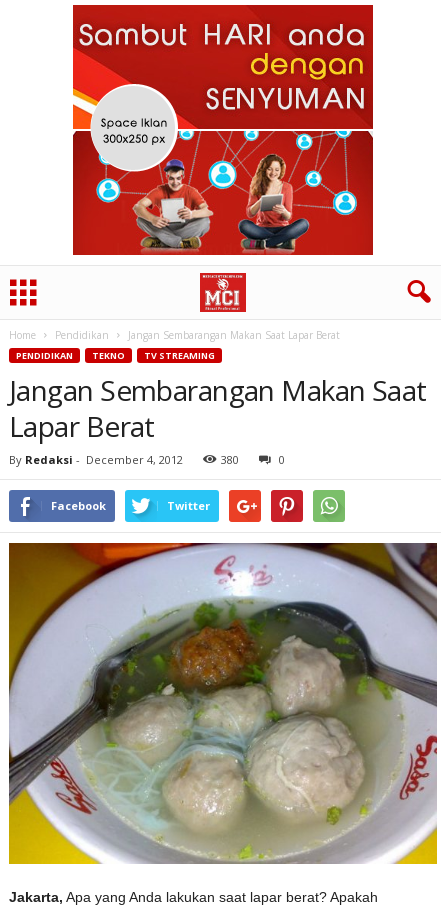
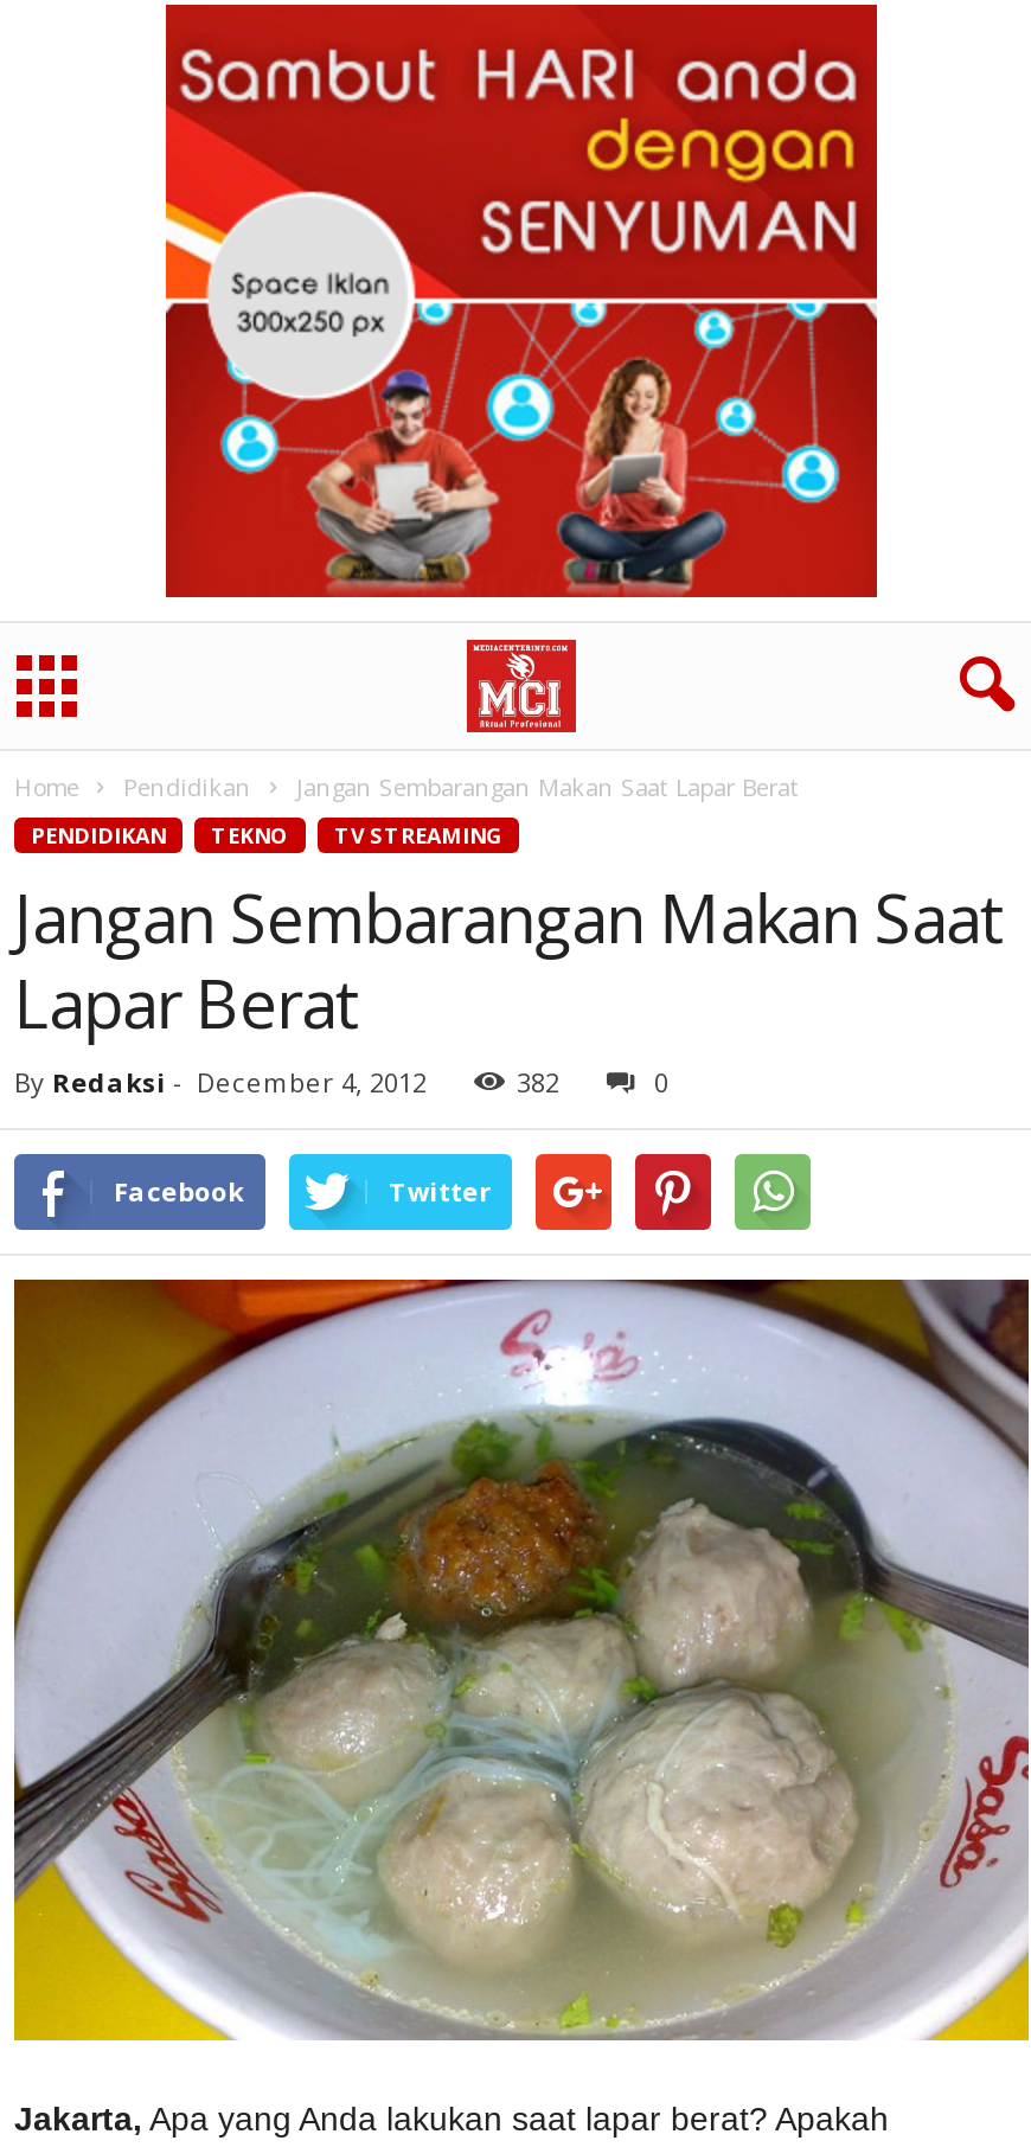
- 380
+ 382
